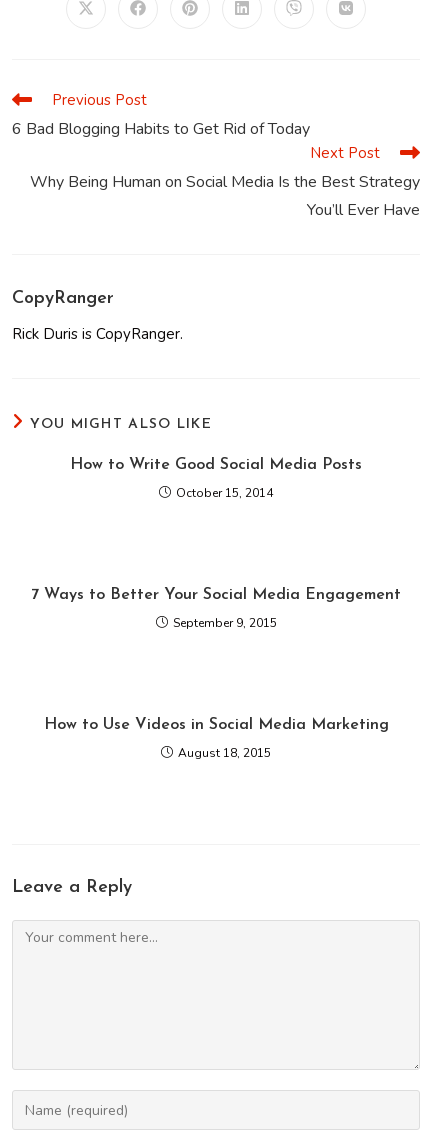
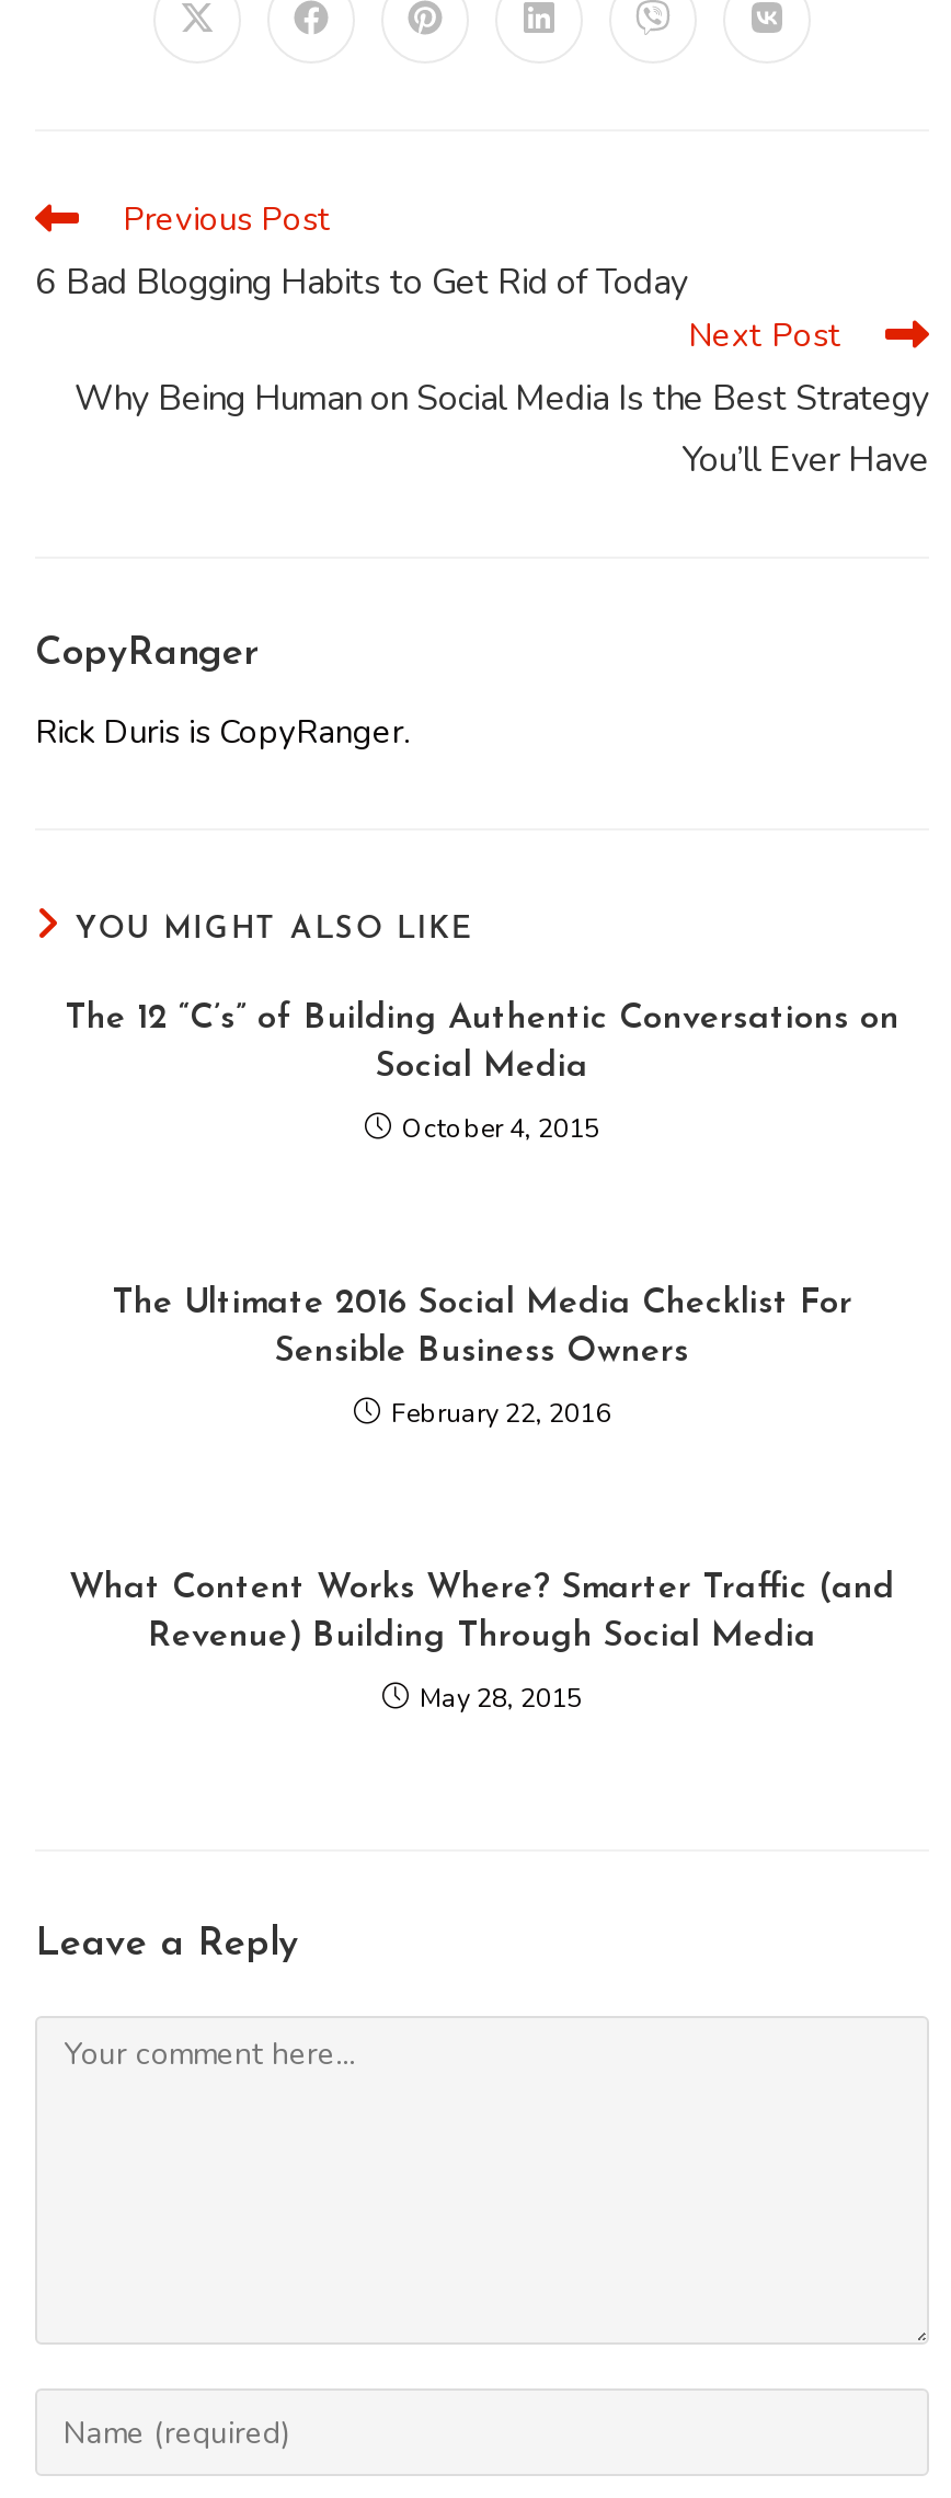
- How to Write Good Social Media Posts
+ The 12 “C’s” of Building Authentic Conversations on
+ Social Media

- October 15, 2014
+ October 4, 2015

- 7 Ways to Better Your Social Media Engagement
+ The Ultimate 2016 Social Media Checklist For
+ Sensible Business Owners

- September 9, 2015
+ February 22, 2016

- How to Use Videos in Social Media Marketing
+ What Content Works Where? Smarter Traffic (and
+ Revenue) Building Through Social Media

- August 18, 2015
+ May 28, 2015
